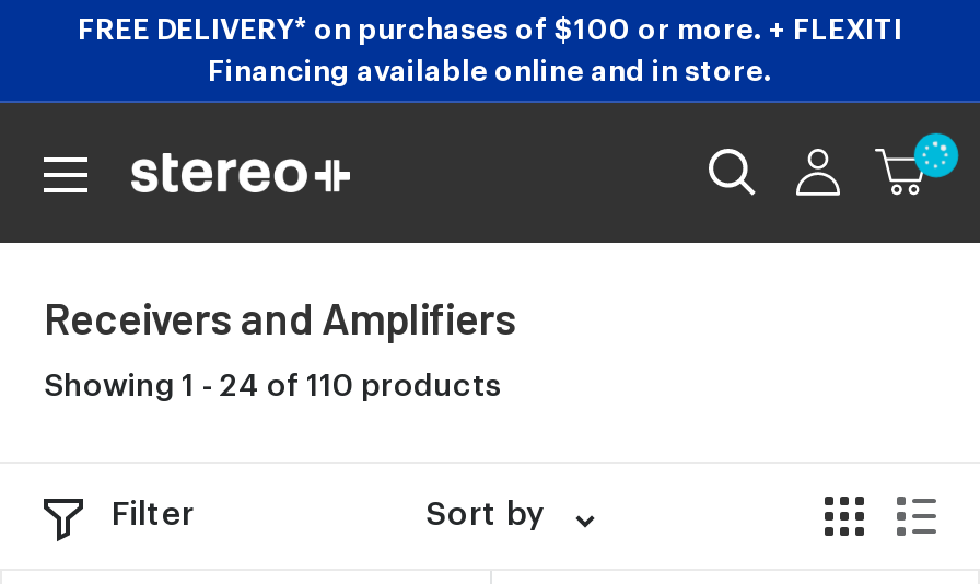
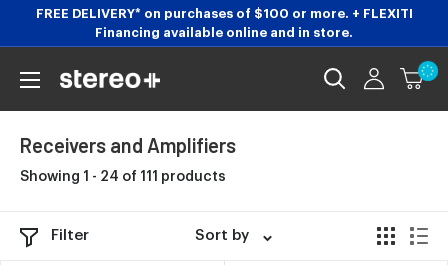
- Showing 1 - 24 of 110 products
+ Showing 1 - 24 of 111 products
